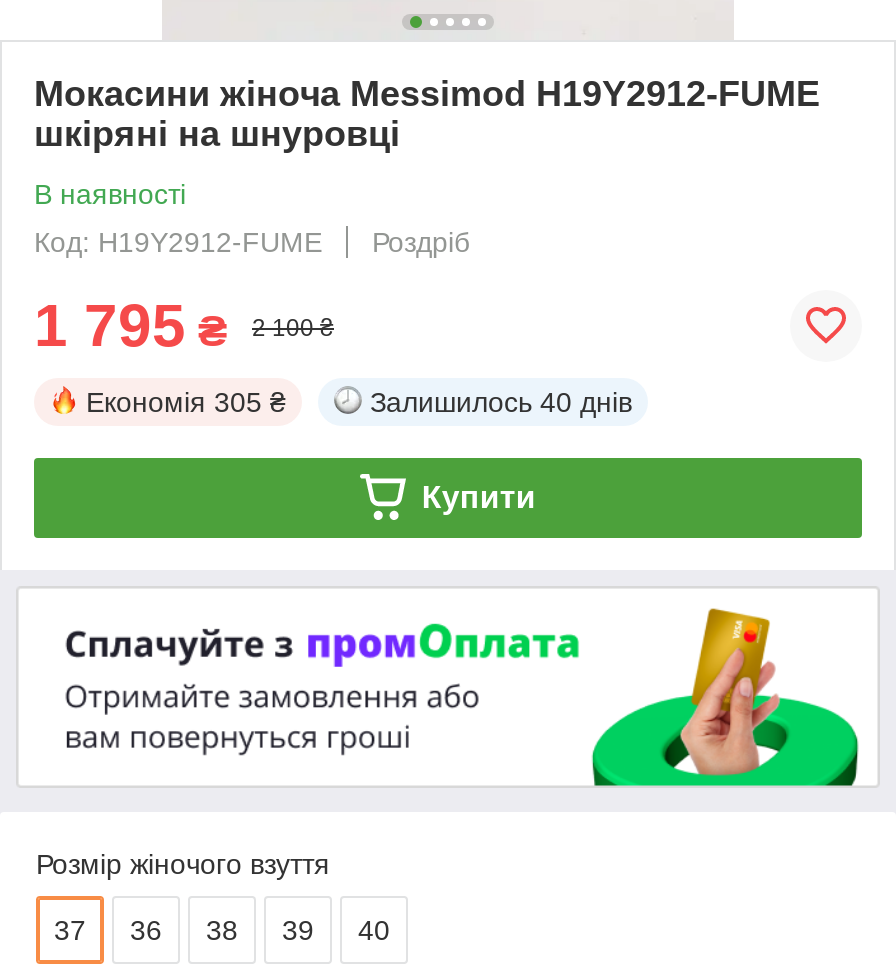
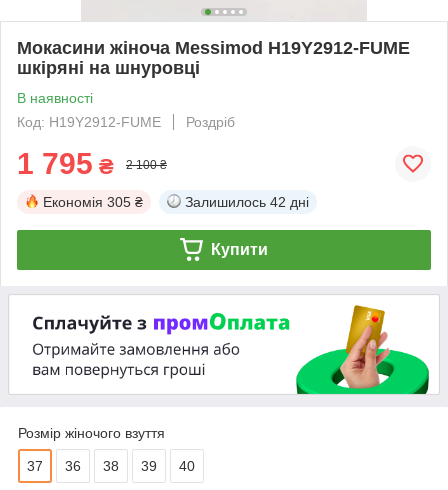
- Залишилось 40 днів
+ Залишилось 42 дні
